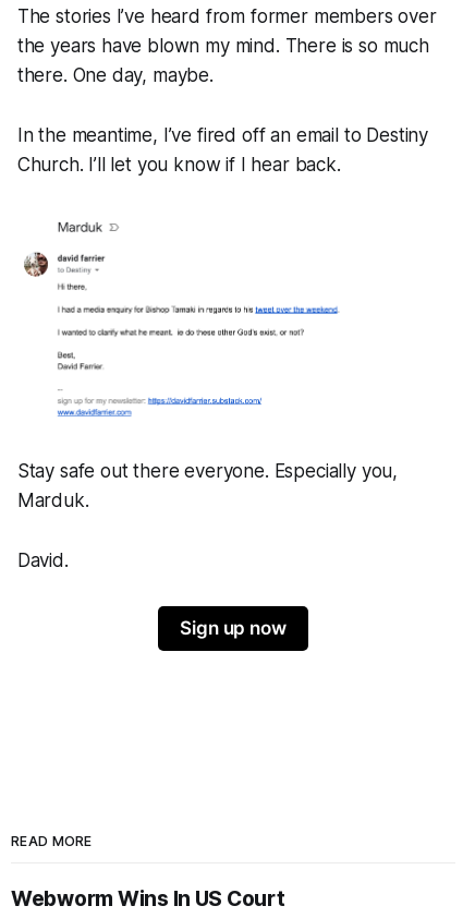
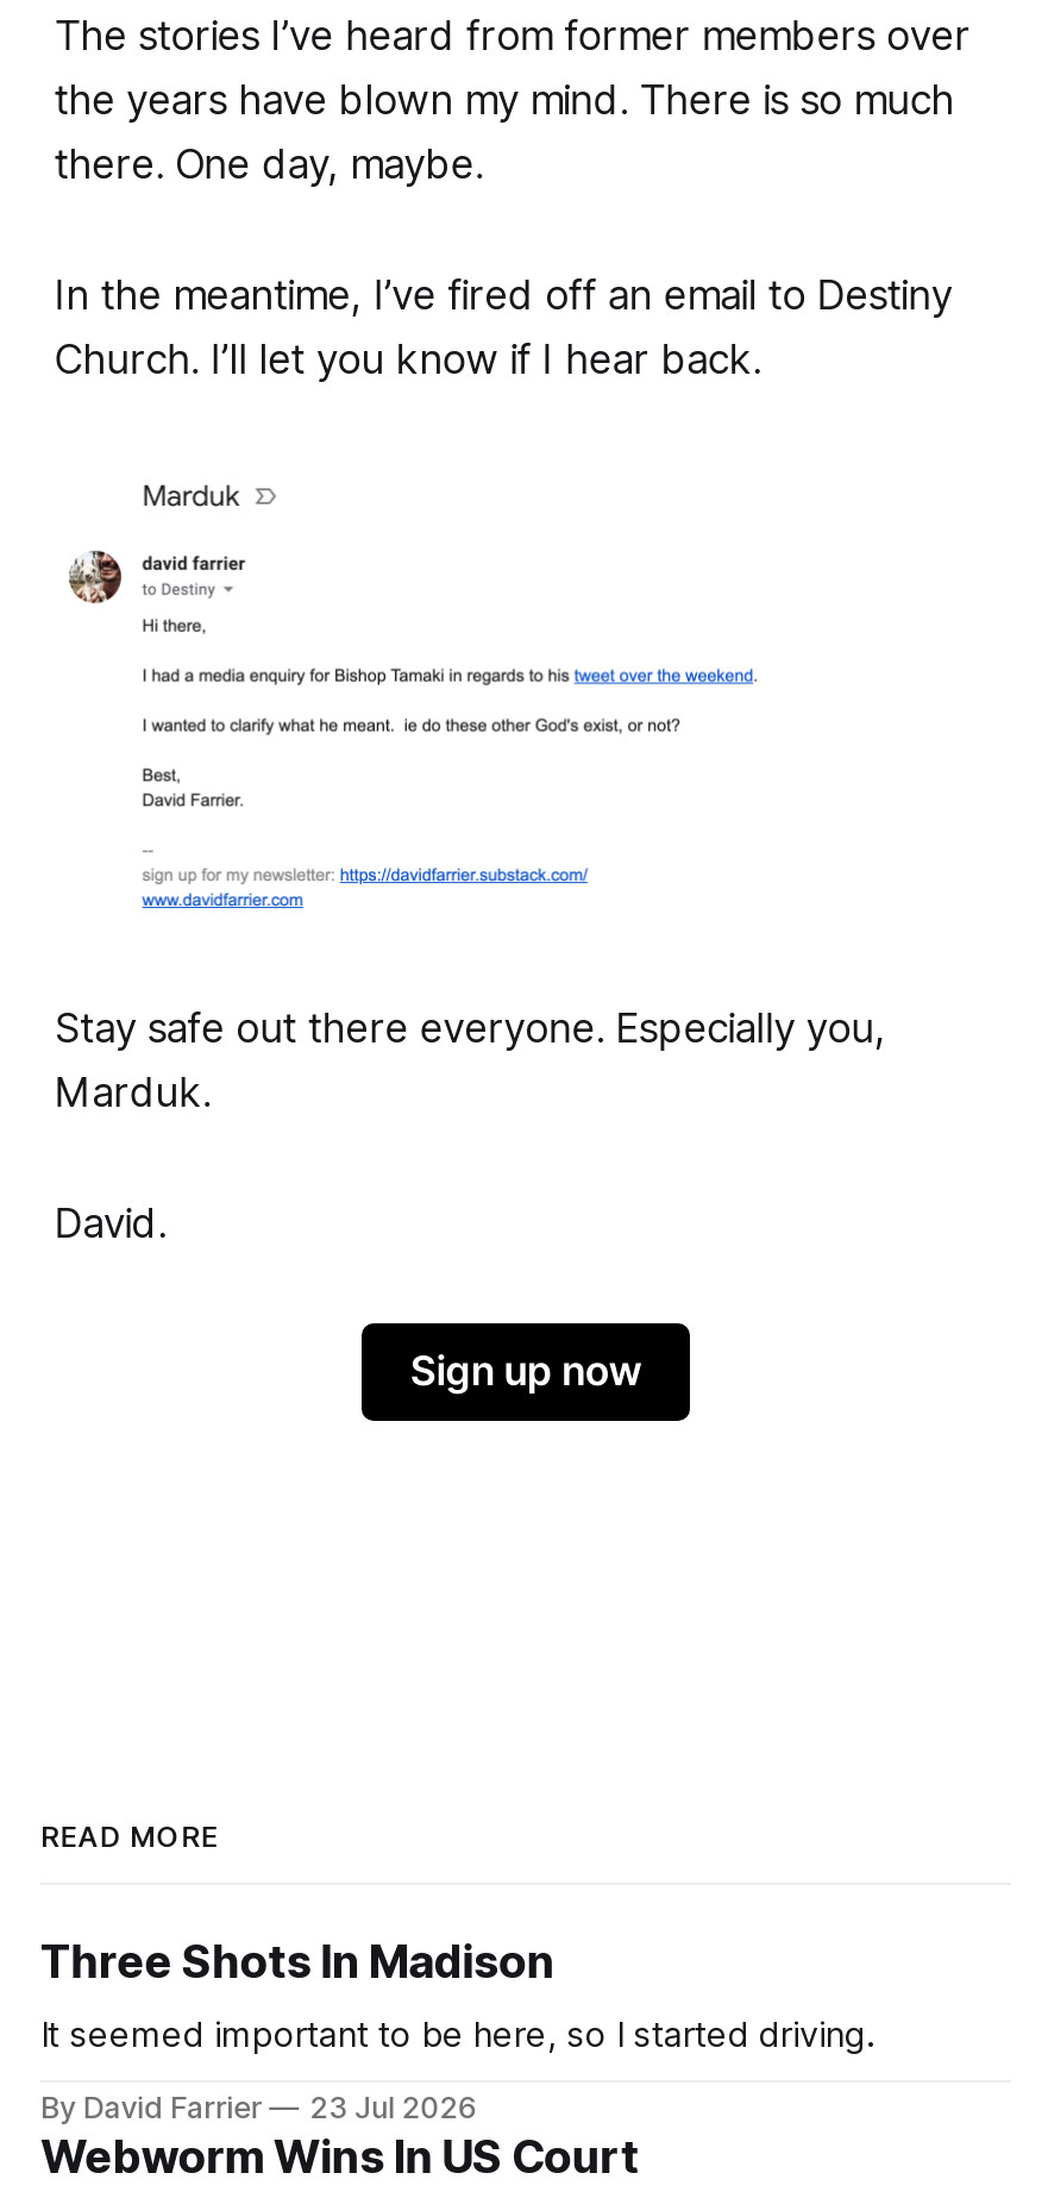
+ Three Shots In Madison
+ It seemed important to be here, so I started driving.
+ By David Farrier
+ 23 Jul 2026
